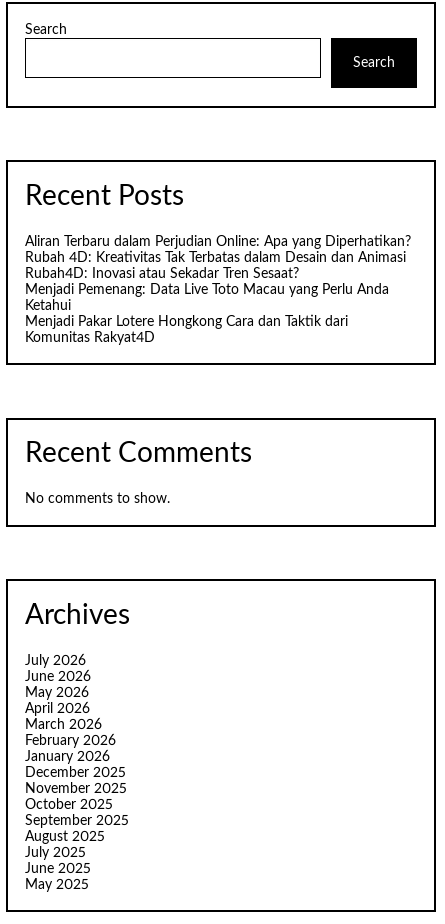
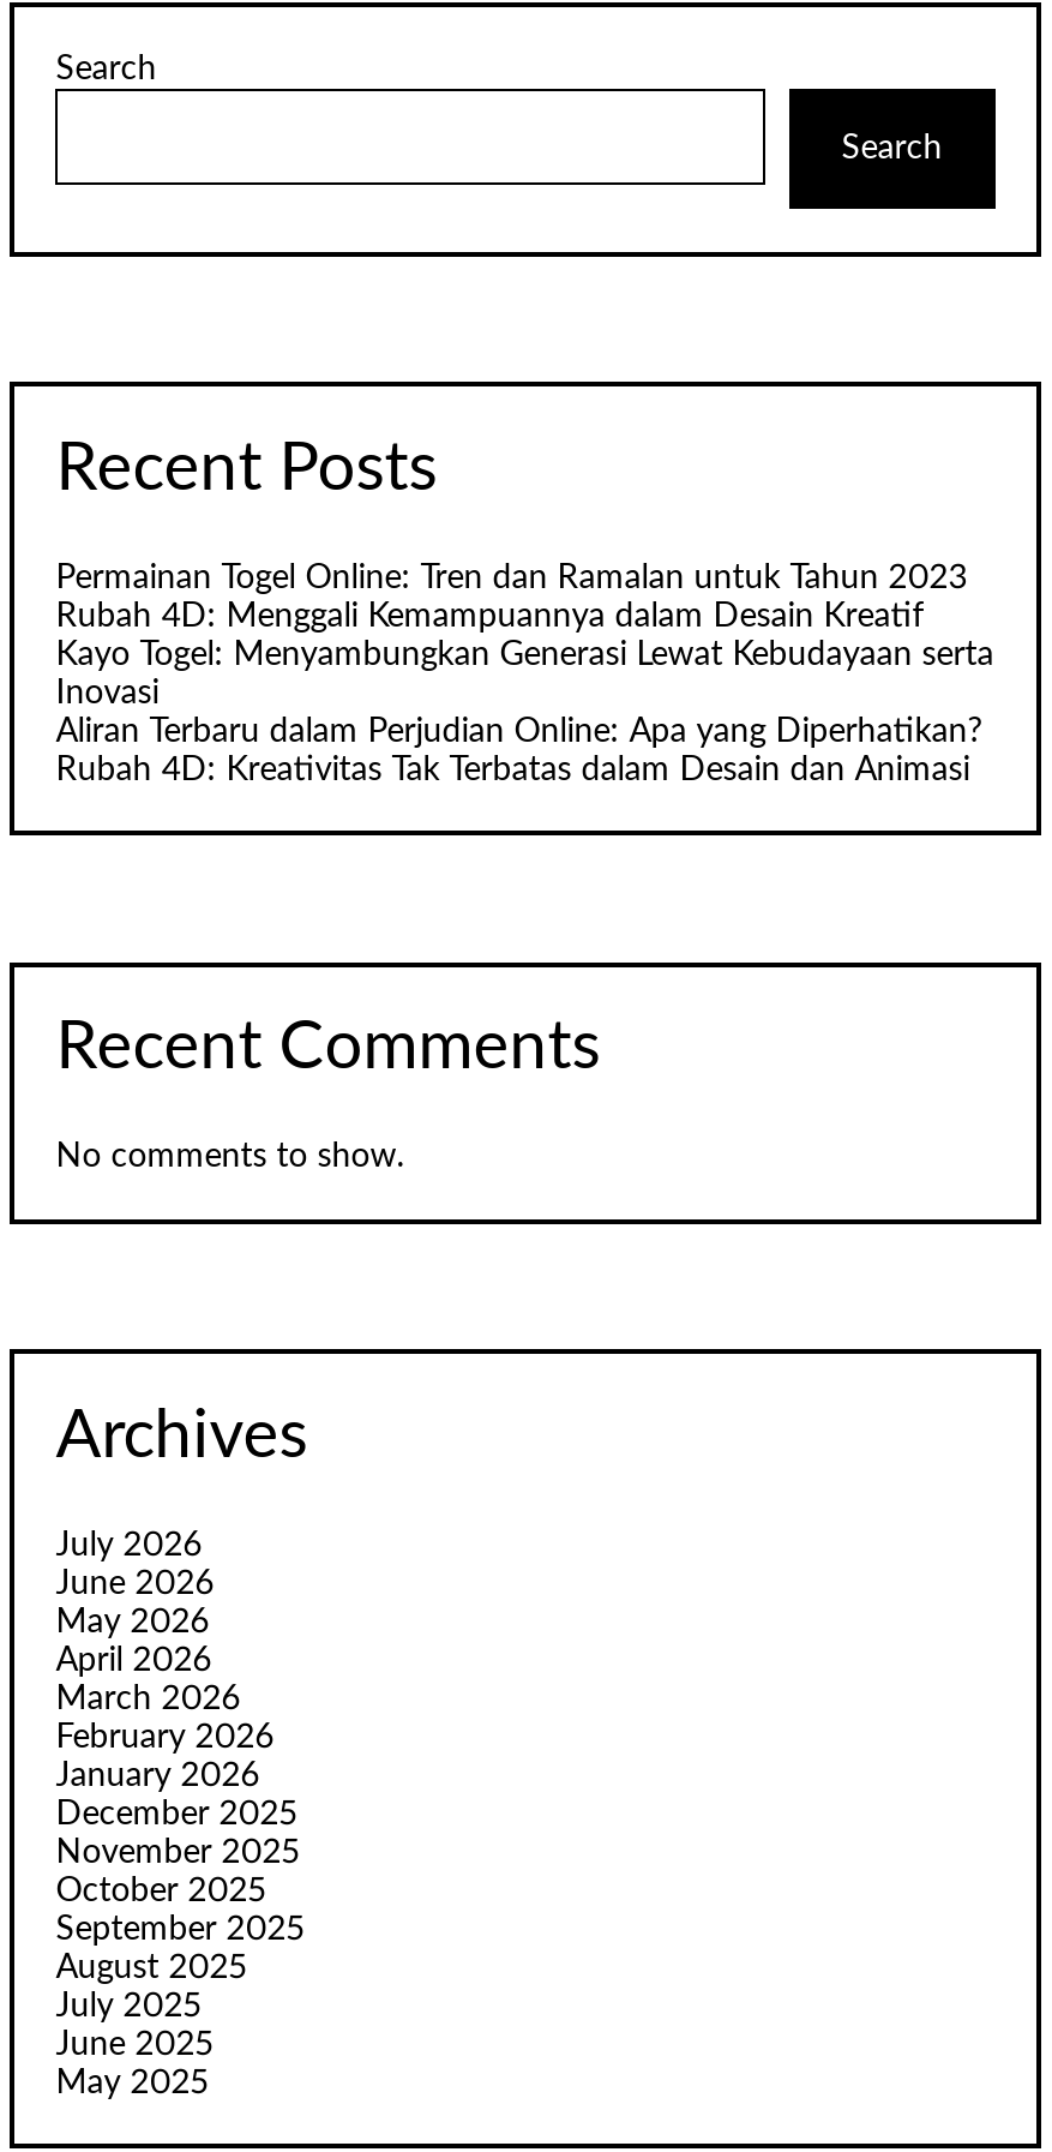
+ Permainan Togel Online: Tren dan Ramalan untuk Tahun 2023
+ Rubah 4D: Menggali Kemampuannya dalam Desain Kreatif
+ Kayo Togel: Menyambungkan Generasi Lewat Kebudayaan serta
+ Inovasi

moved down: Aliran Terbaru dalam Perjudian Online: Apa yang Diperhatikan? | Rubah 4D: Kreativitas Tak Terbatas dalam Desain dan Animasi

- Rubah4D: Inovasi atau Sekadar Tren Sesaat?
- Menjadi Pemenang: Data Live Toto Macau yang Perlu Anda
- Ketahui
- Menjadi Pakar Lotere Hongkong Cara dan Taktik dari
- Komunitas Rakyat4D
